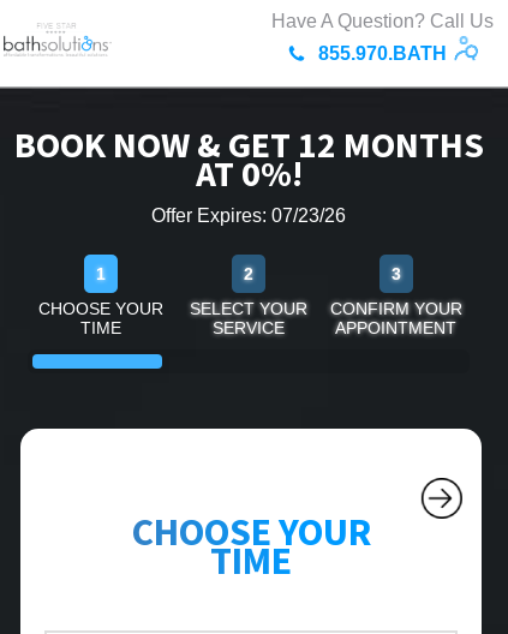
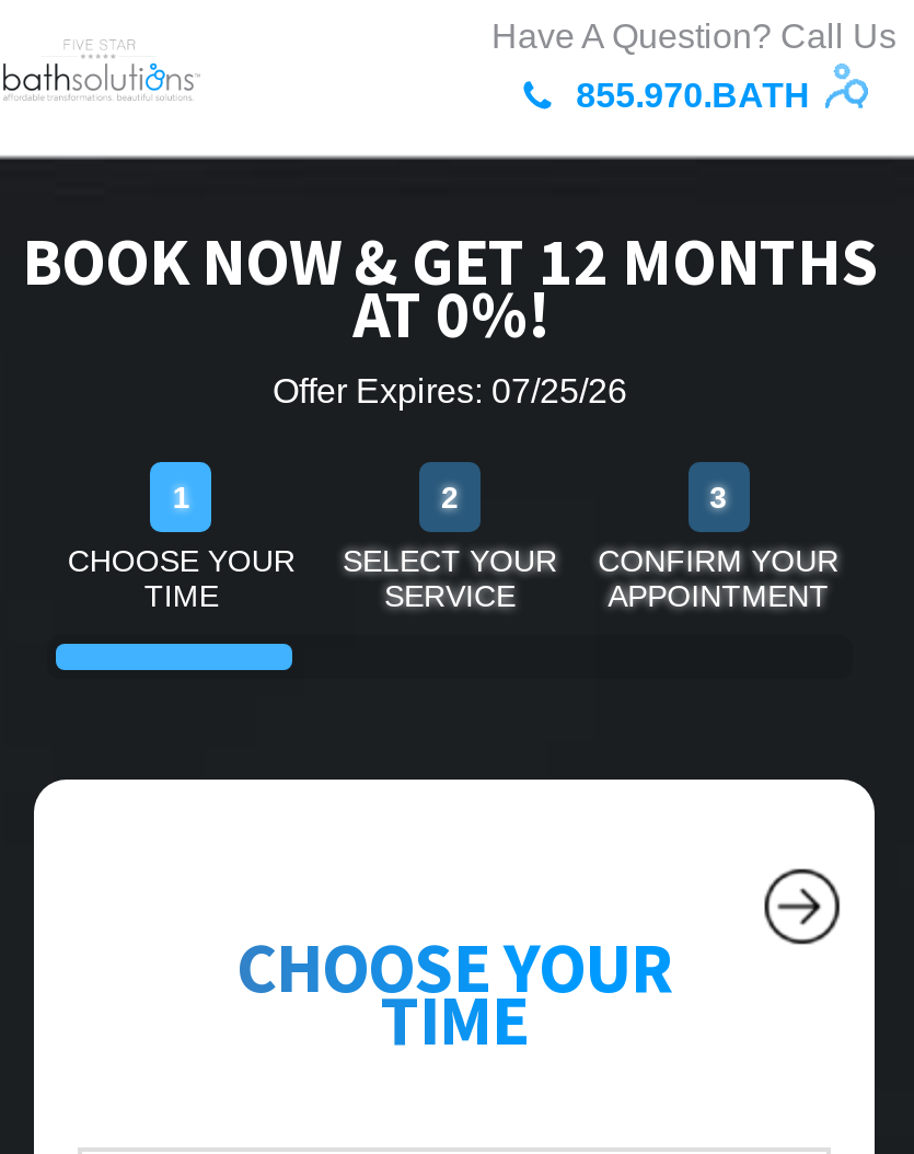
- Offer Expires: 07/23/26
+ Offer Expires: 07/25/26
